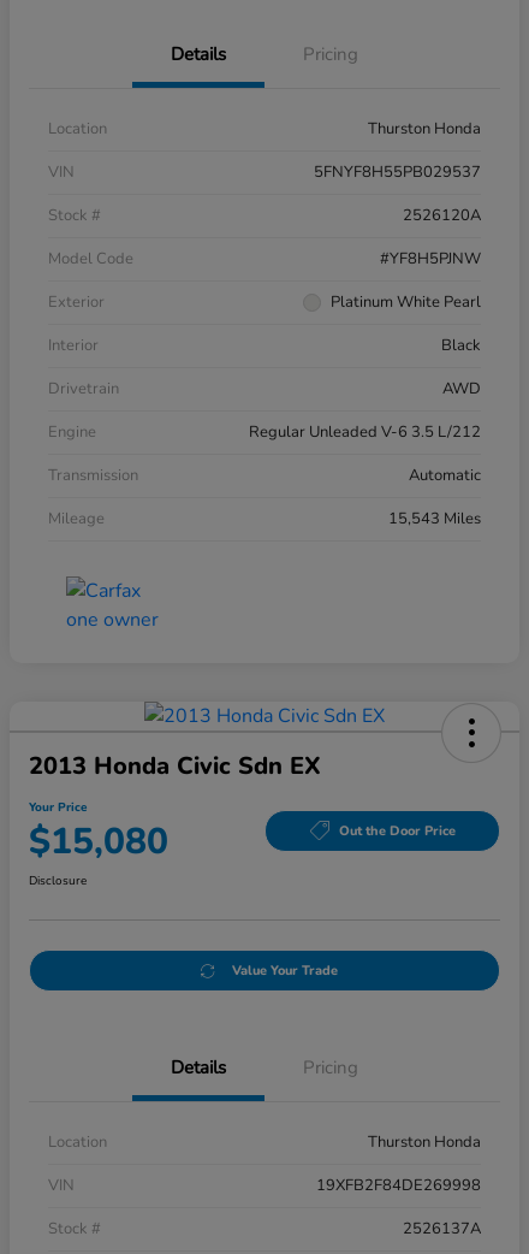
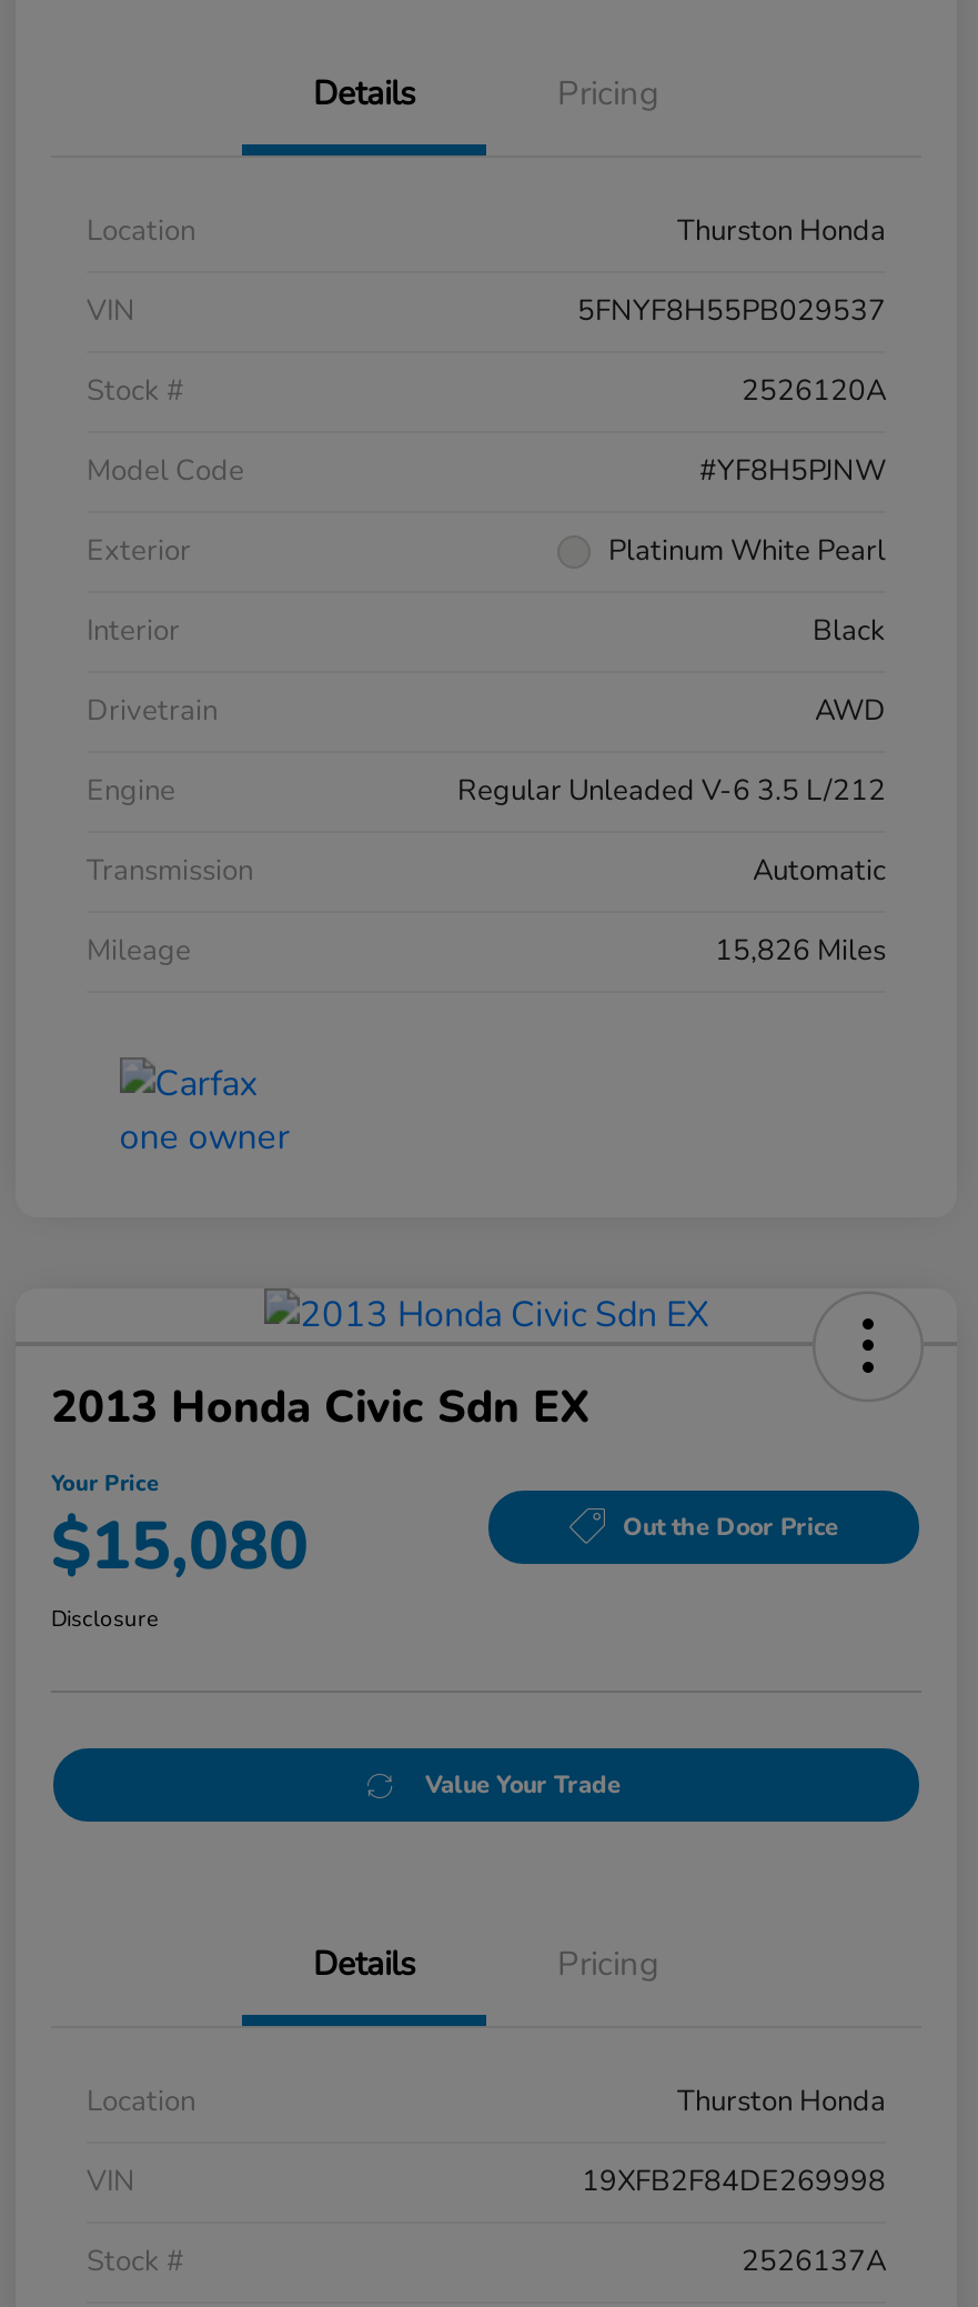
- 15,543 Miles
+ 15,826 Miles
